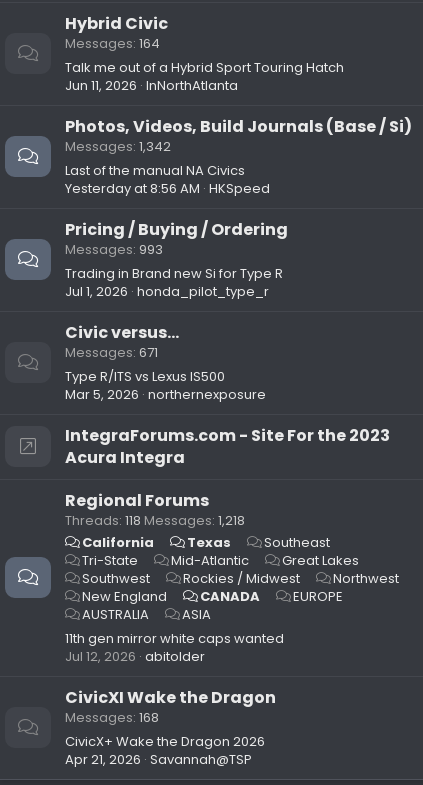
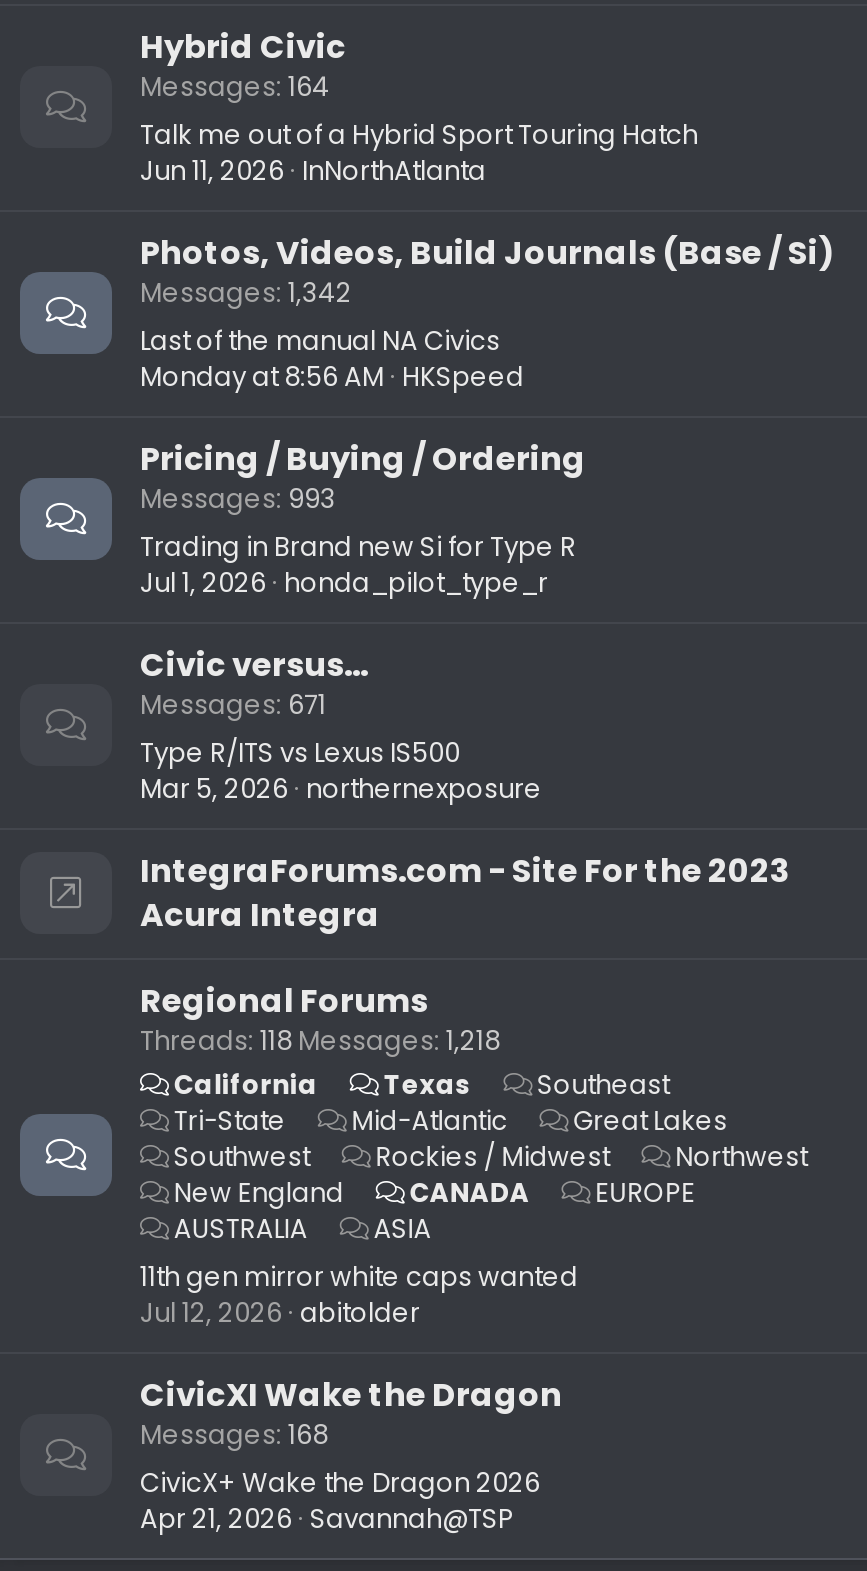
- Yesterday at 8:56 AM HKSpeed
+ Monday at 8:56 AM HKSpeed
